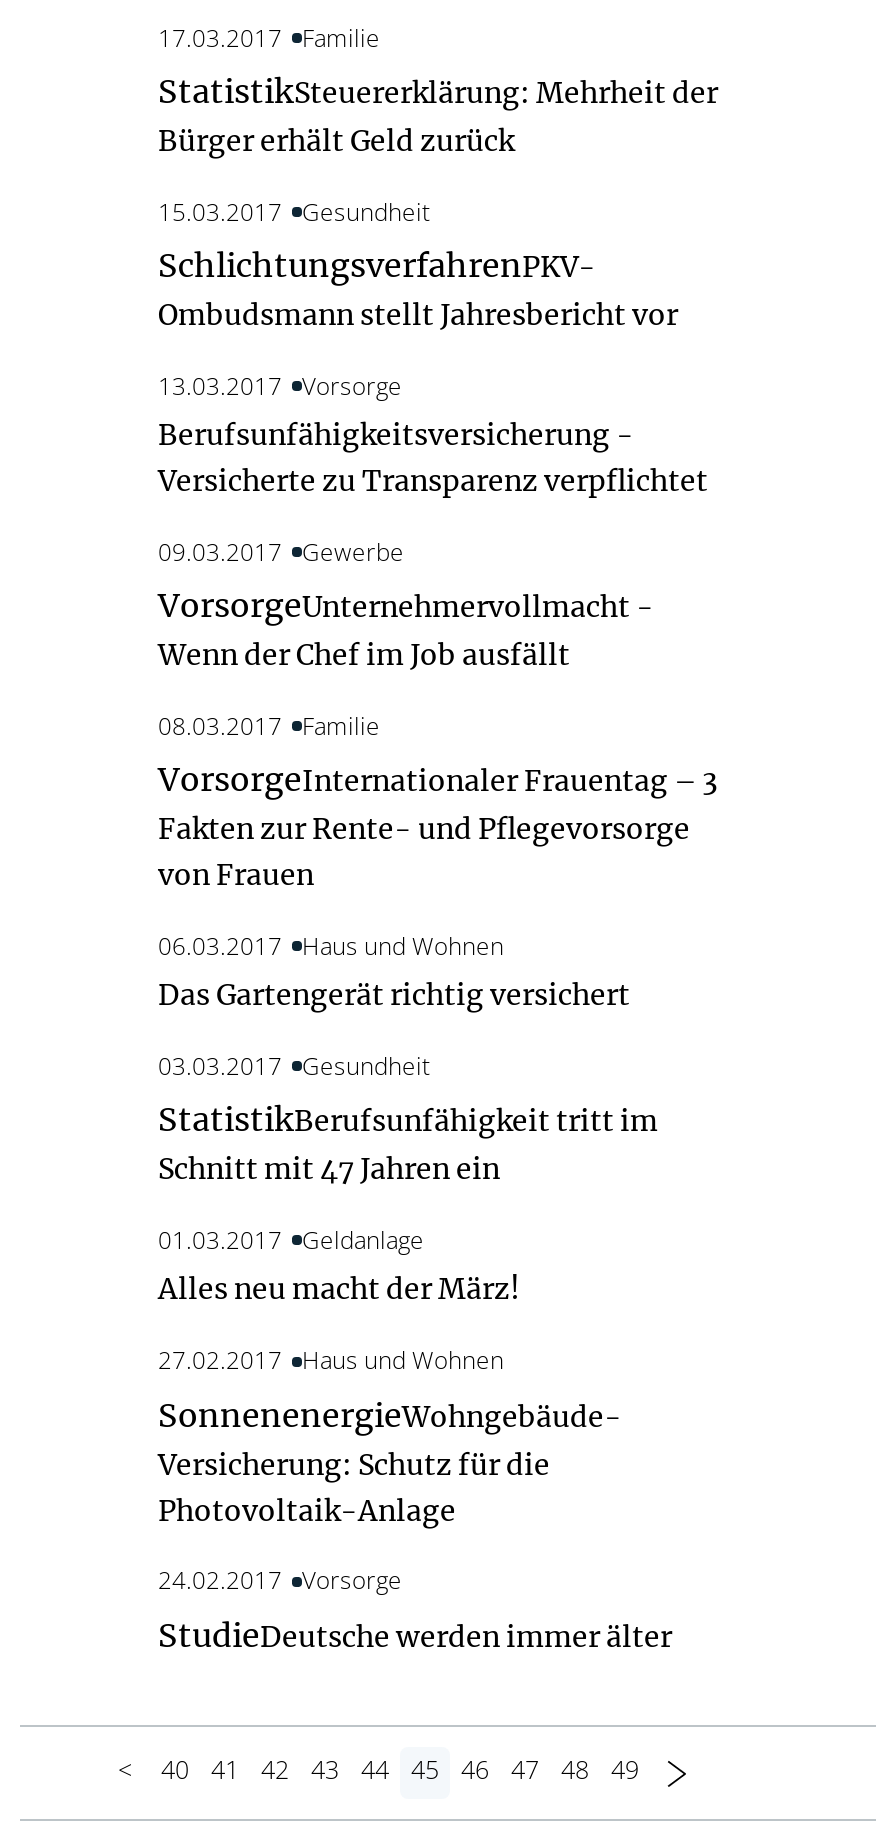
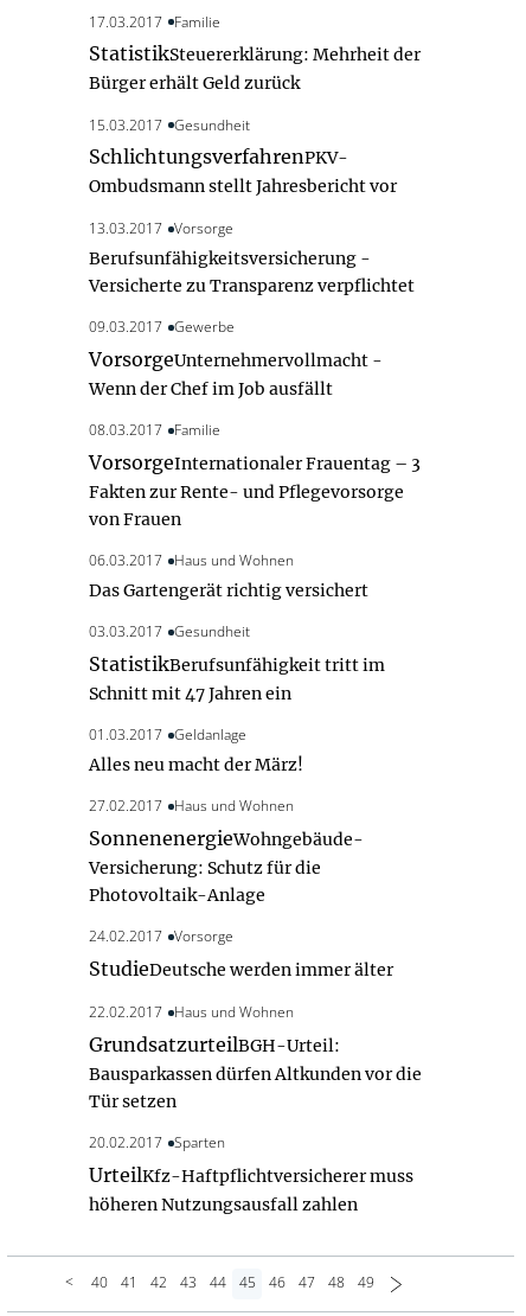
+ 22.02.2017 Haus und Wohnen
+ GrundsatzurteilBGH-Urteil:
+ Bausparkassen dürfen Altkunden vor die
+ Tür setzen
+ 20.02.2017 Sparten
+ UrteilKfz-Haftpflichtversicherer muss
+ höheren Nutzungsausfall zahlen
